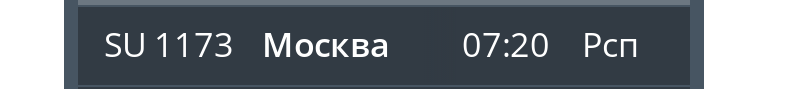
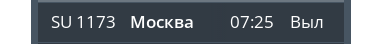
- 07:20
- Рсп
+ 07:25
+ Выл
